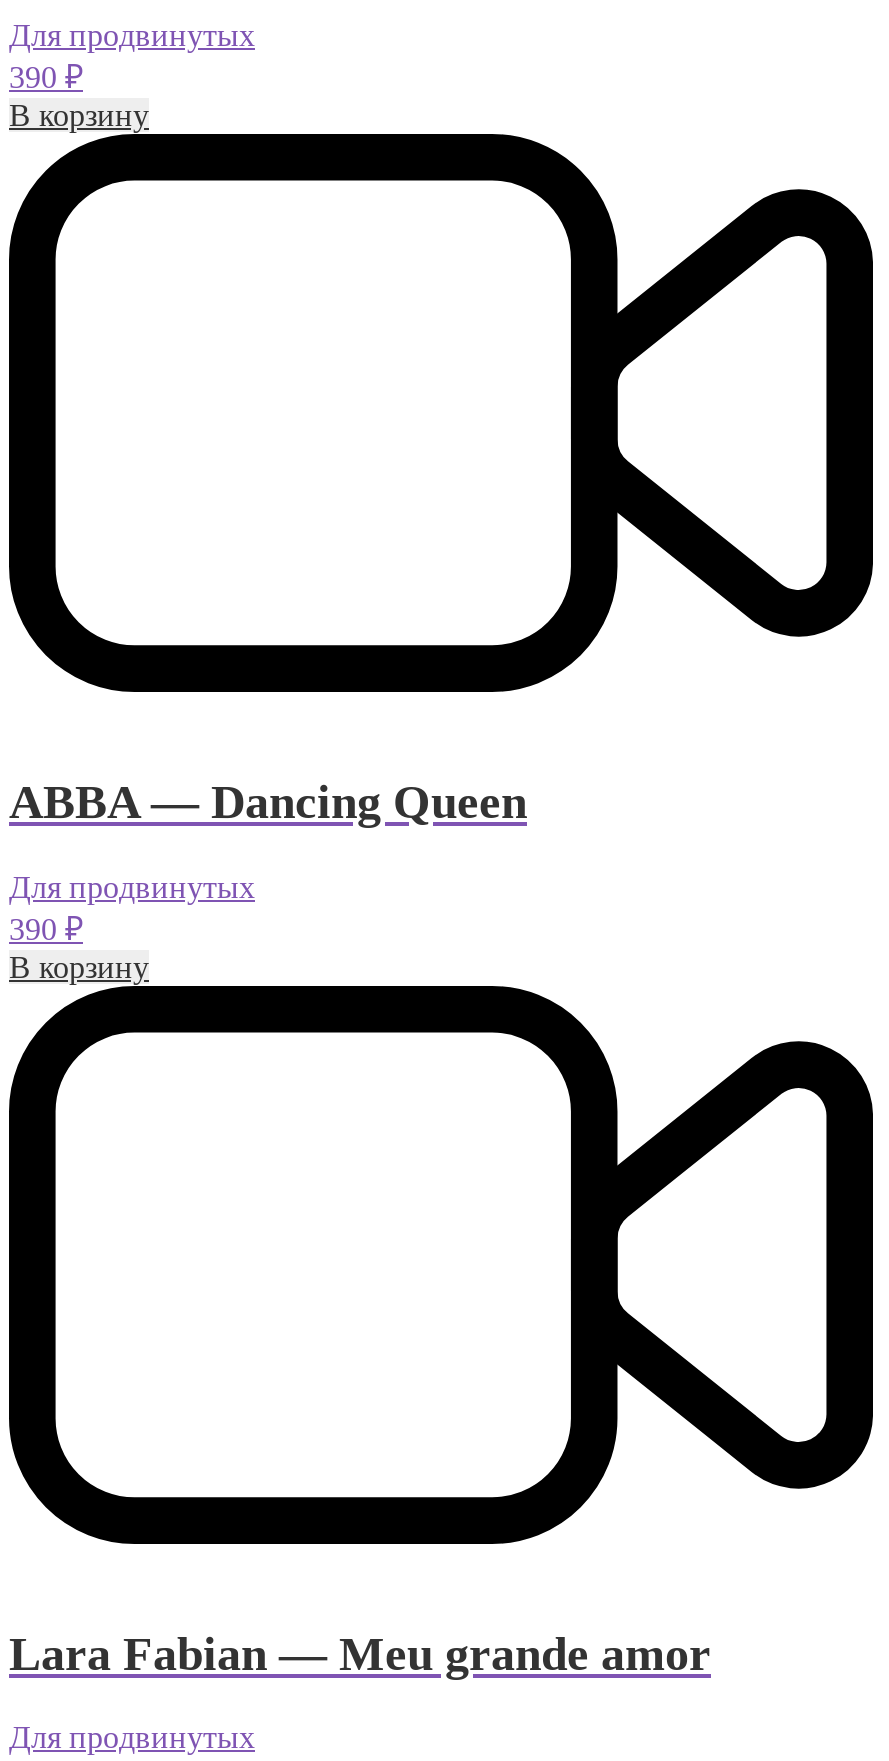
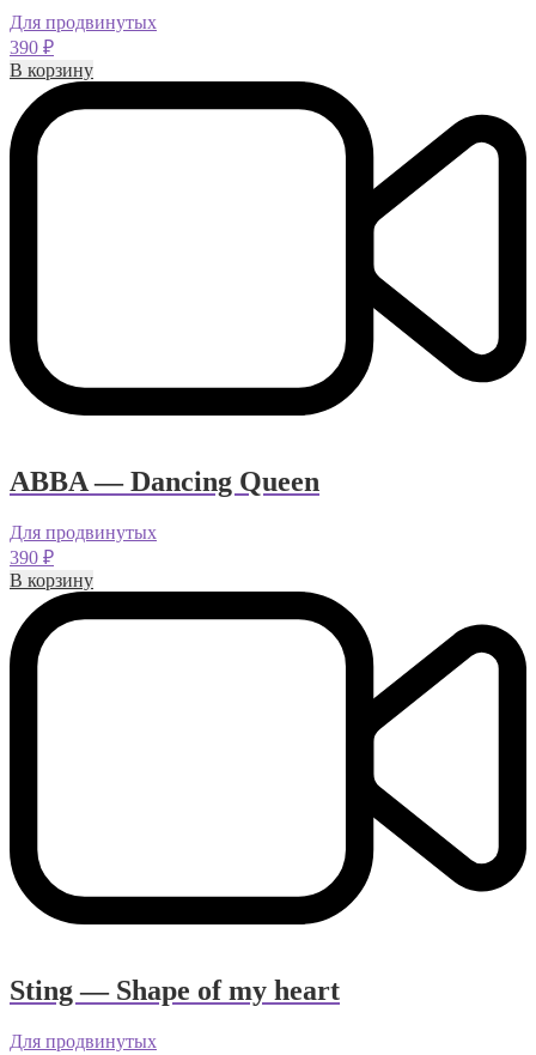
- Lara Fabian — Meu grande amor
+ Sting — Shape of my heart
